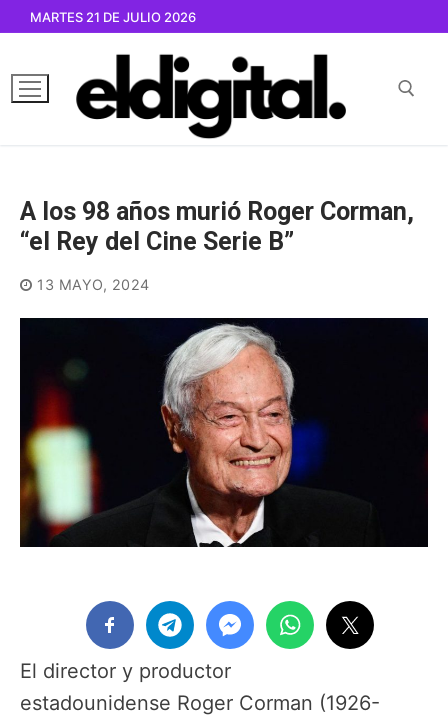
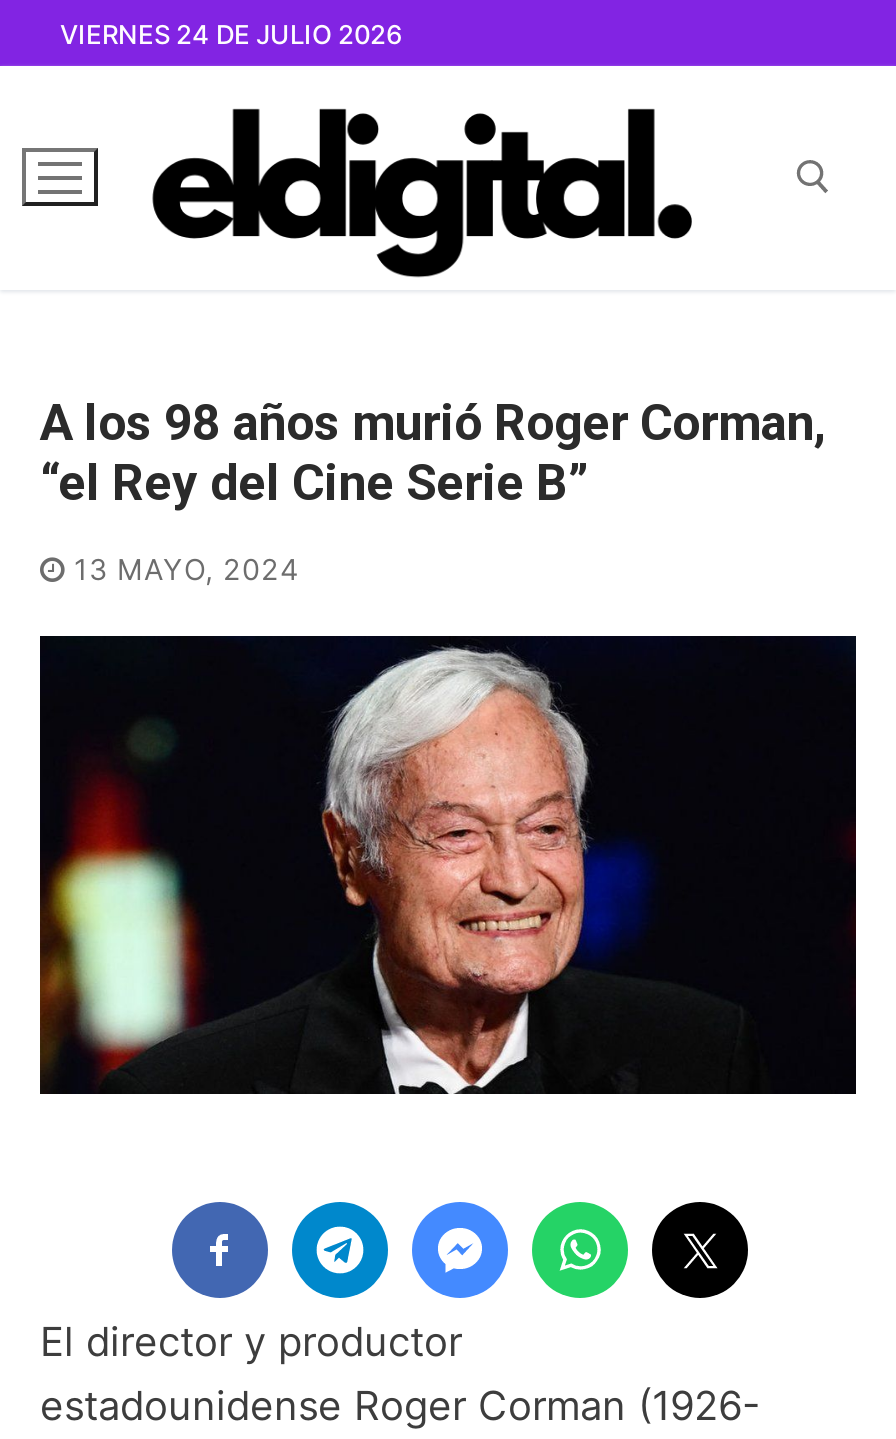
- MARTES 21 DE JULIO 2026
+ VIERNES 24 DE JULIO 2026
